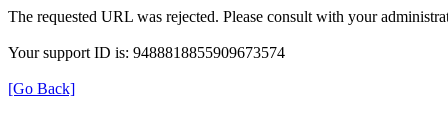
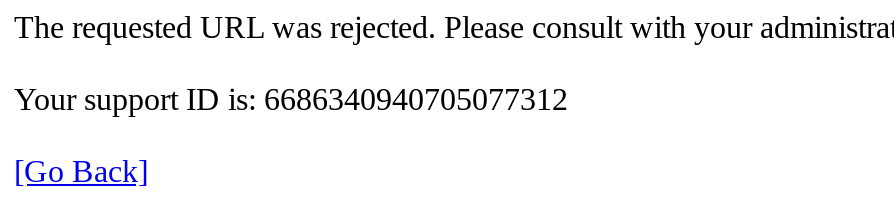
- Your support ID is: 9488818855909673574
+ Your support ID is: 6686340940705077312
